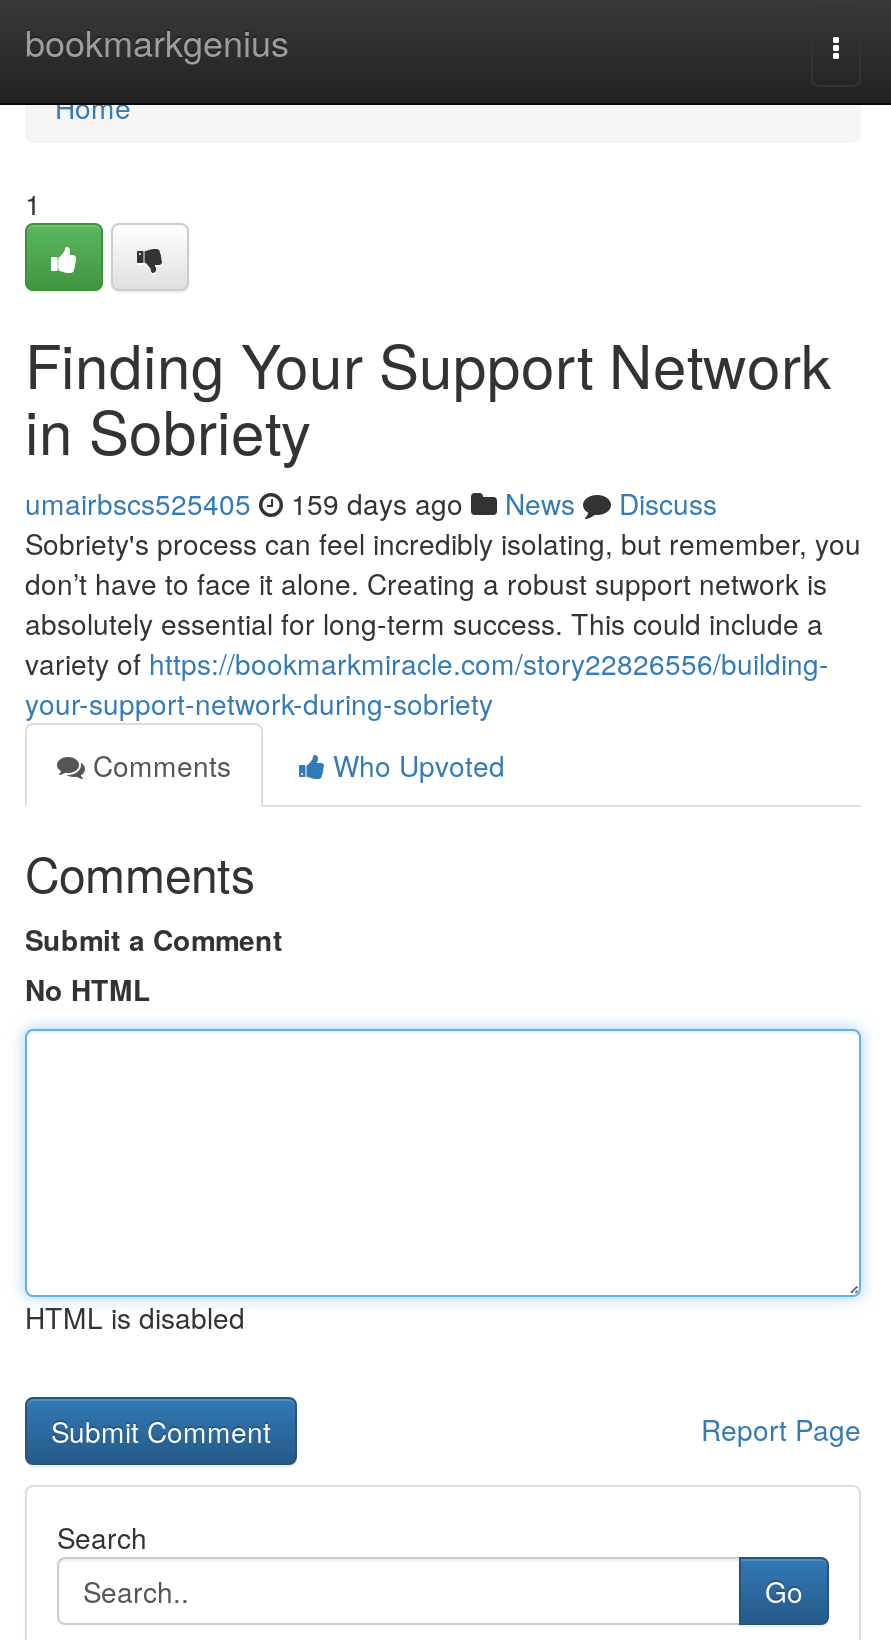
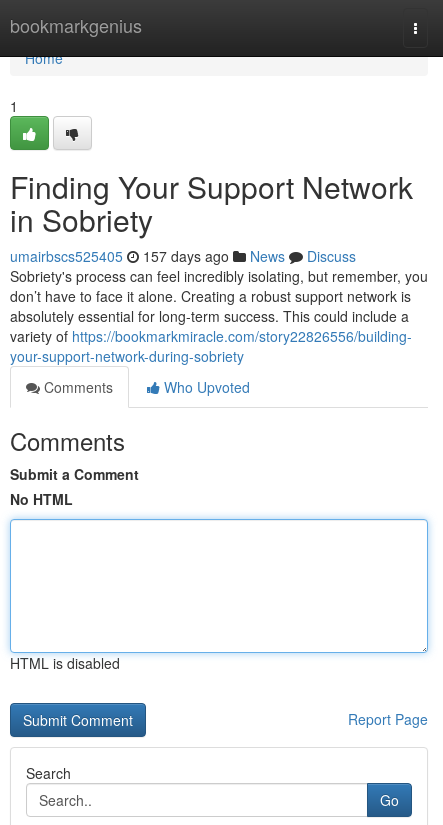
- umairbscs525405 159 days ago News Discuss
+ umairbscs525405 157 days ago News Discuss
